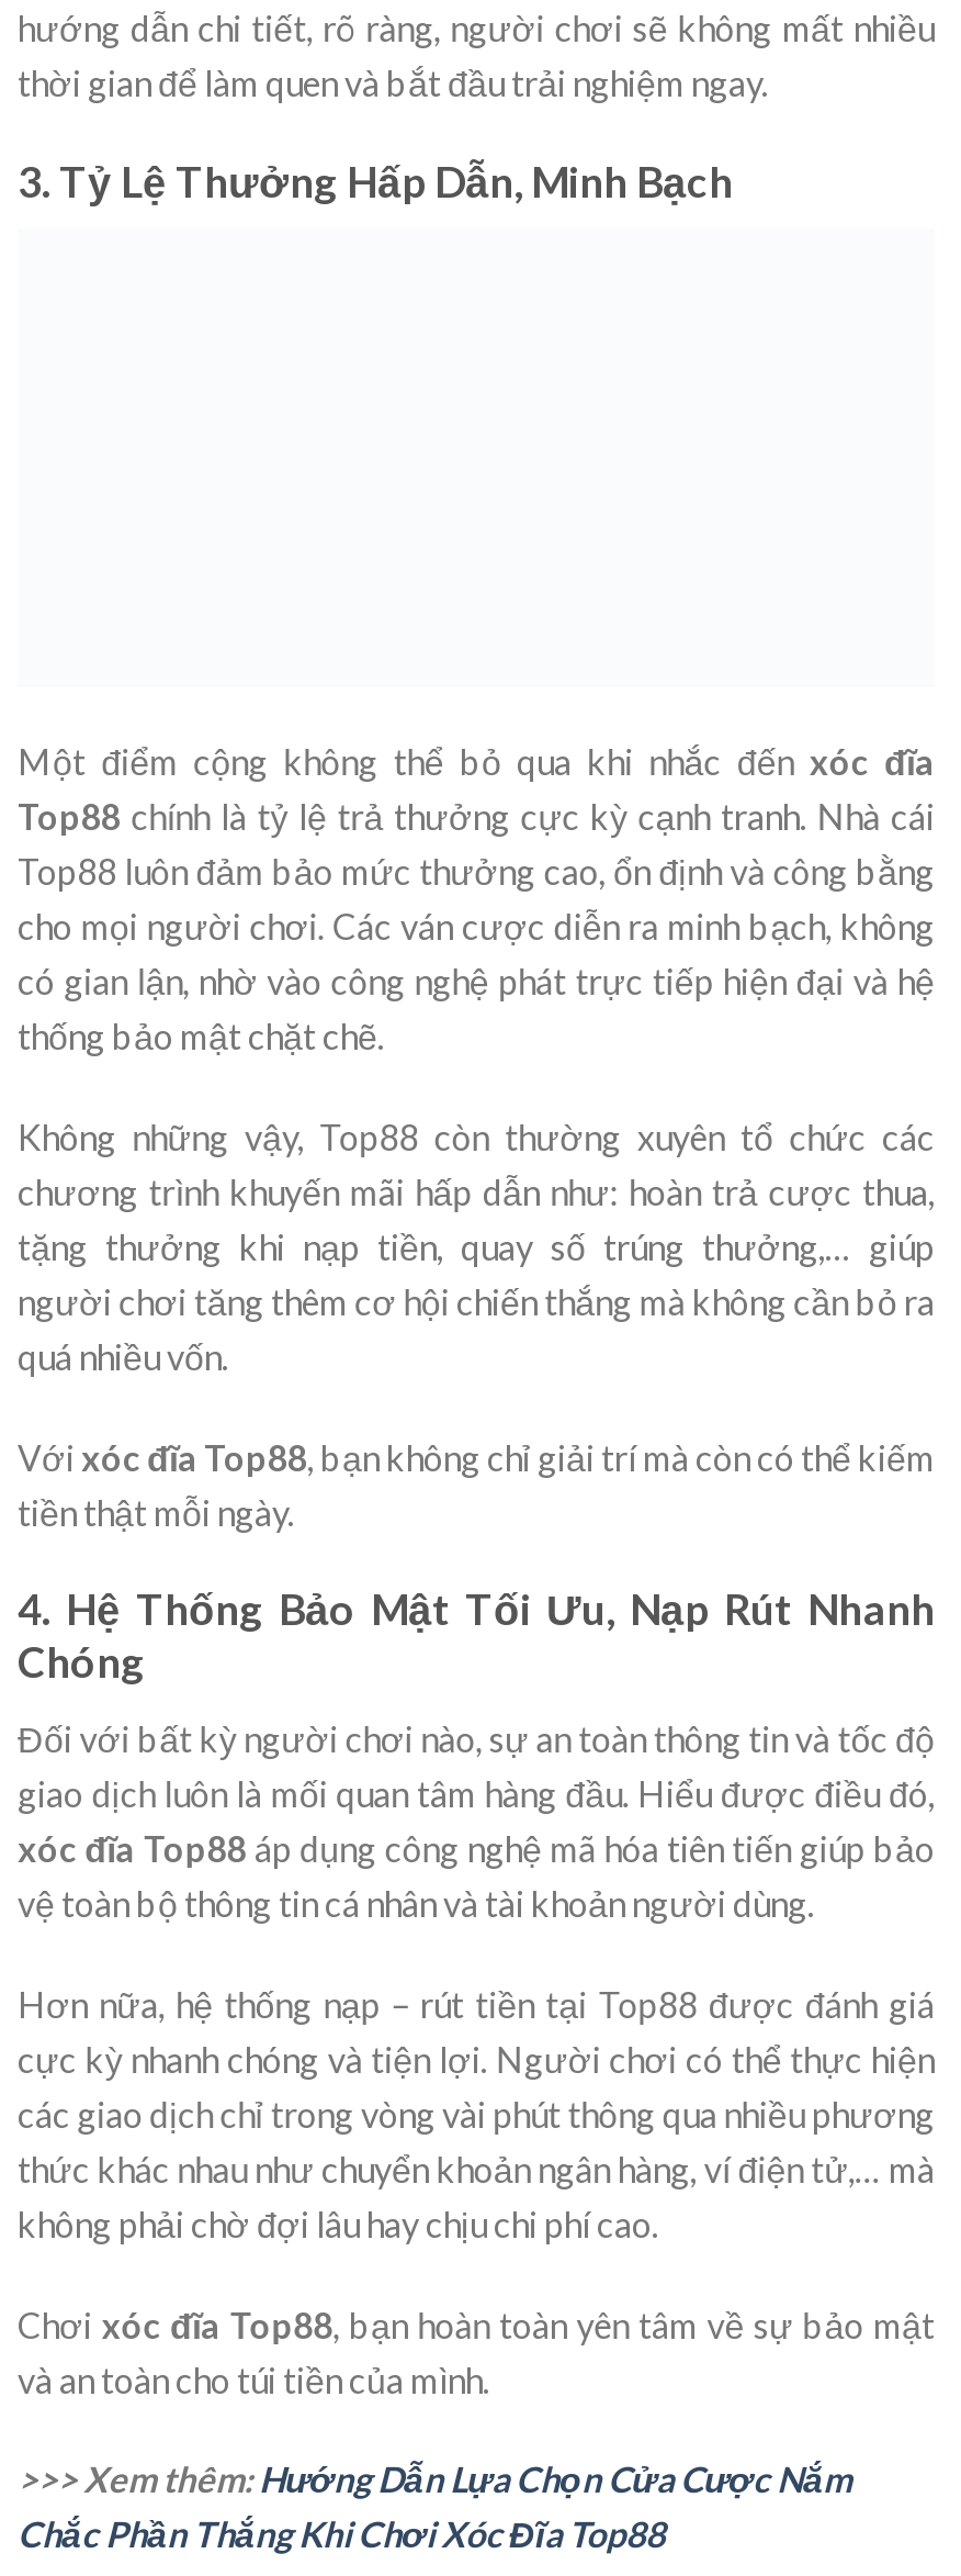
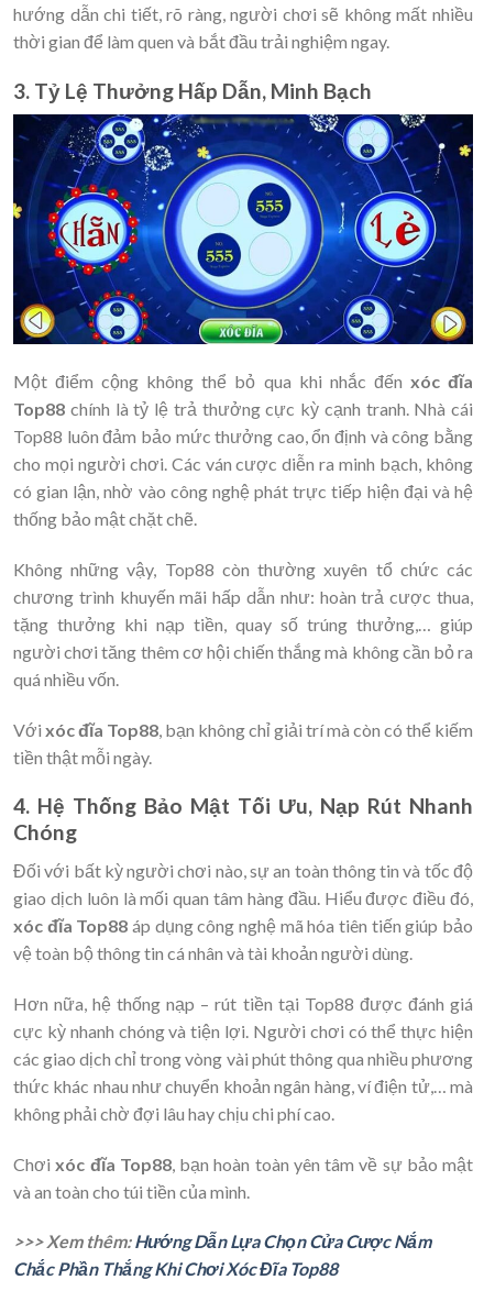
+ [image]
